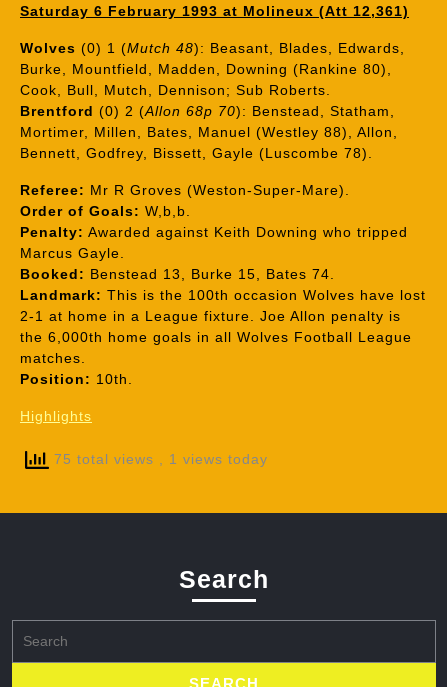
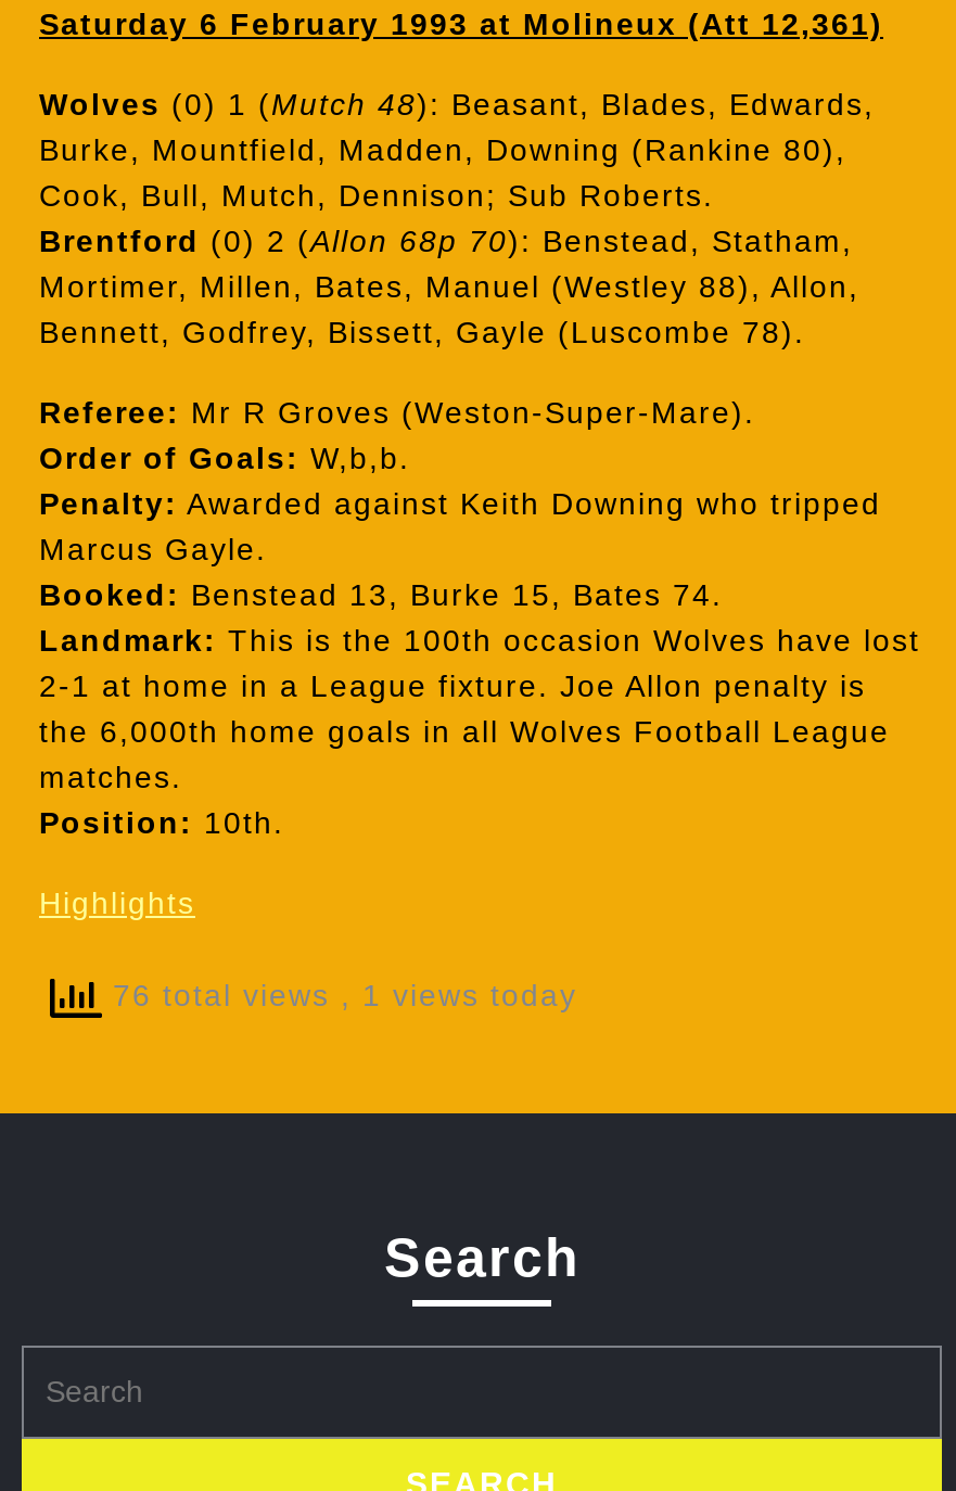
- 75 total views, 1 views today
+ 76 total views, 1 views today
